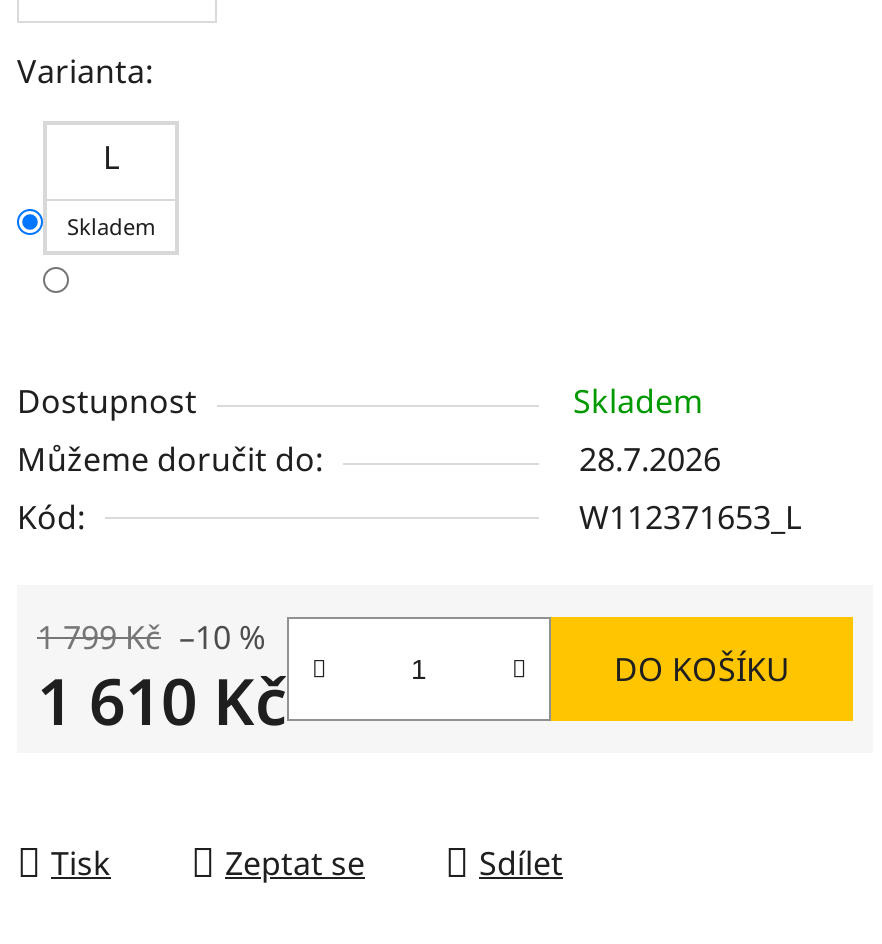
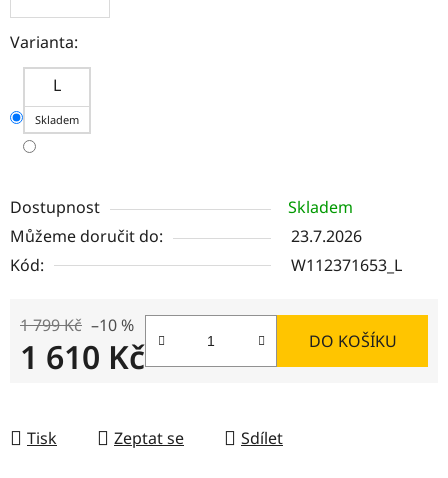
- 28.7.2026
+ 23.7.2026
